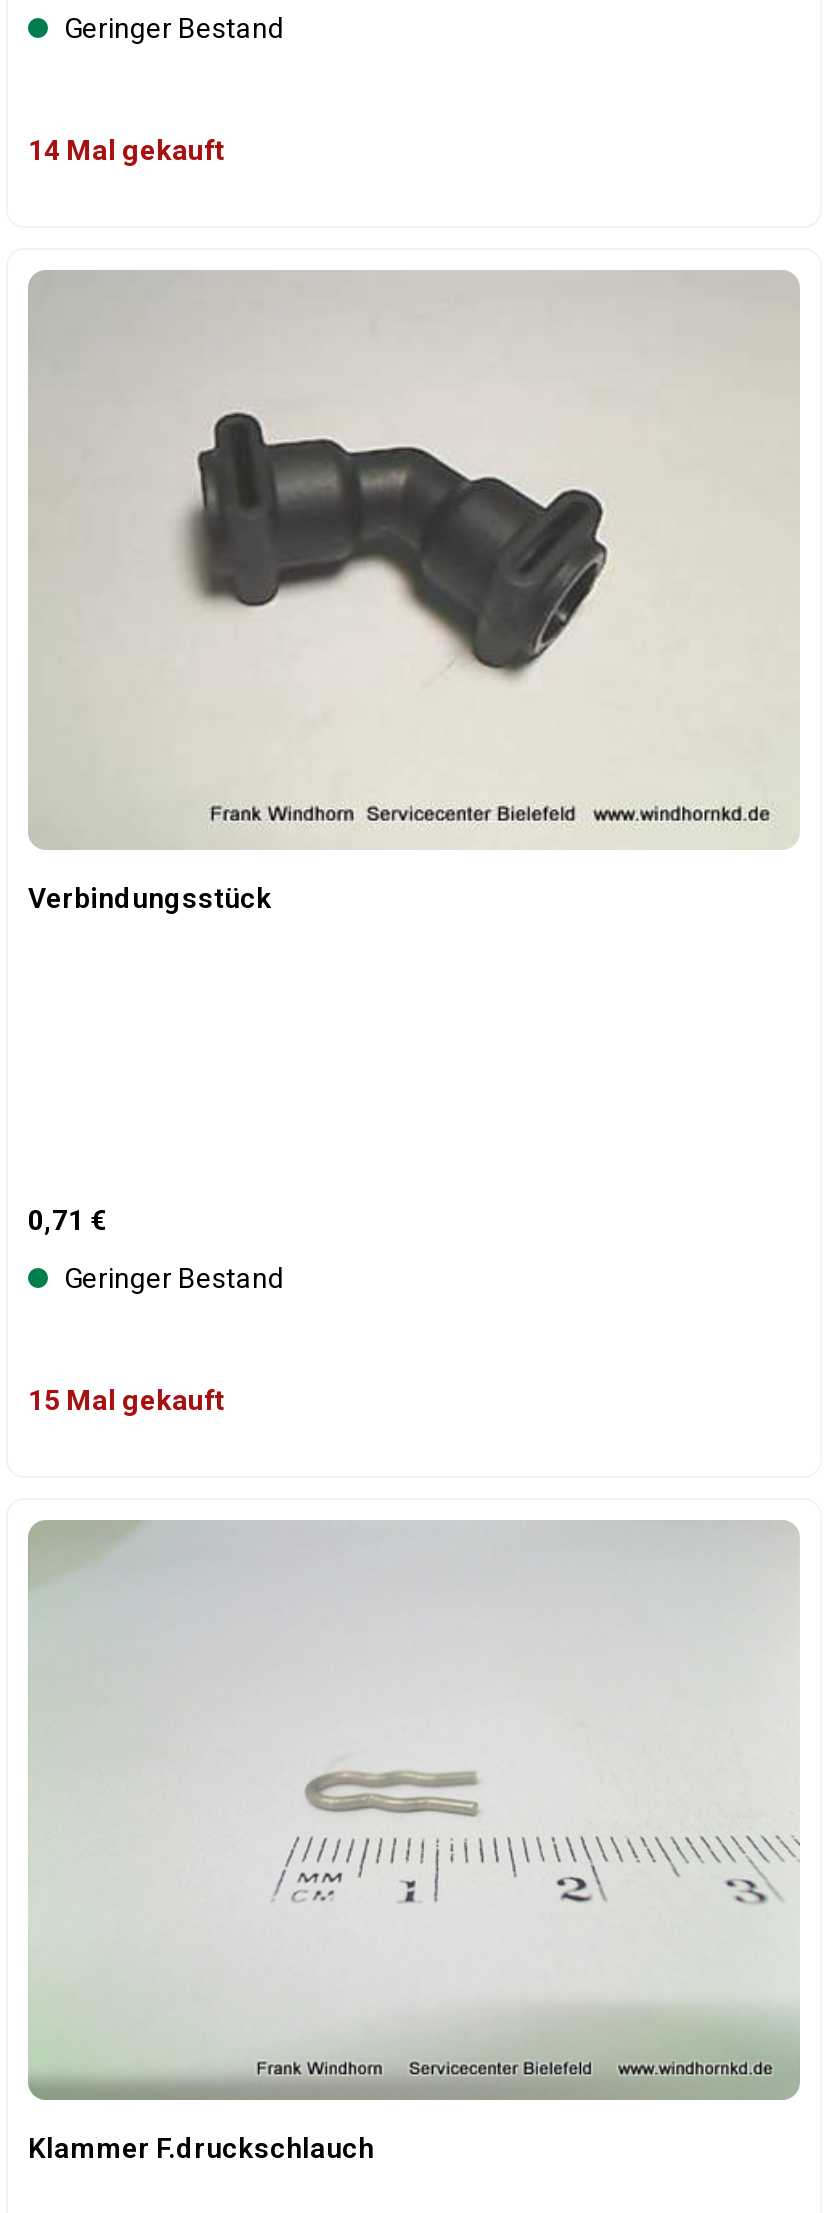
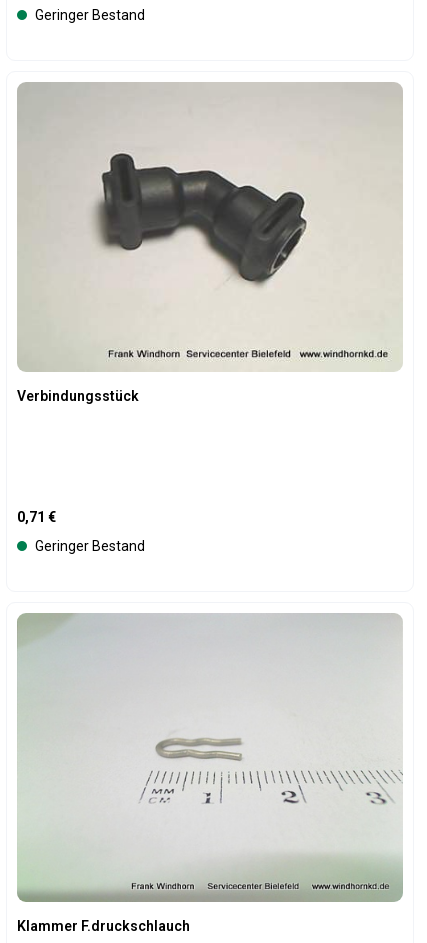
- 14 Mal gekauft

- 15 Mal gekauft
